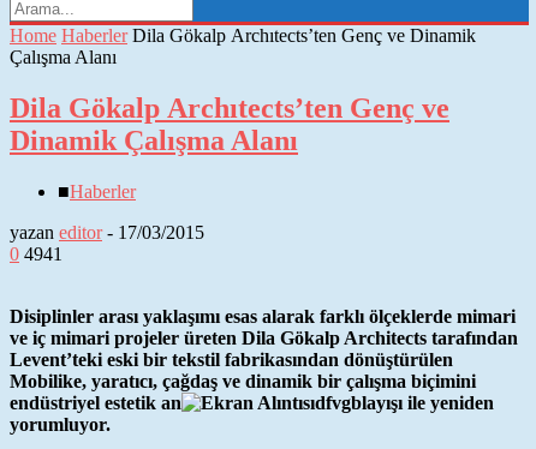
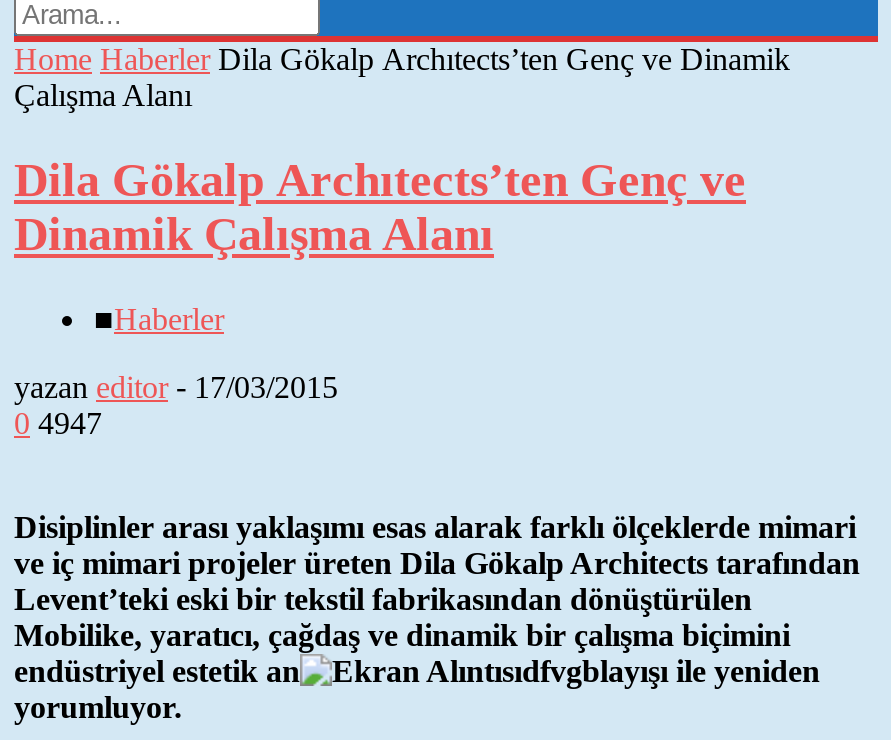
- 0 4941
+ 0 4947
